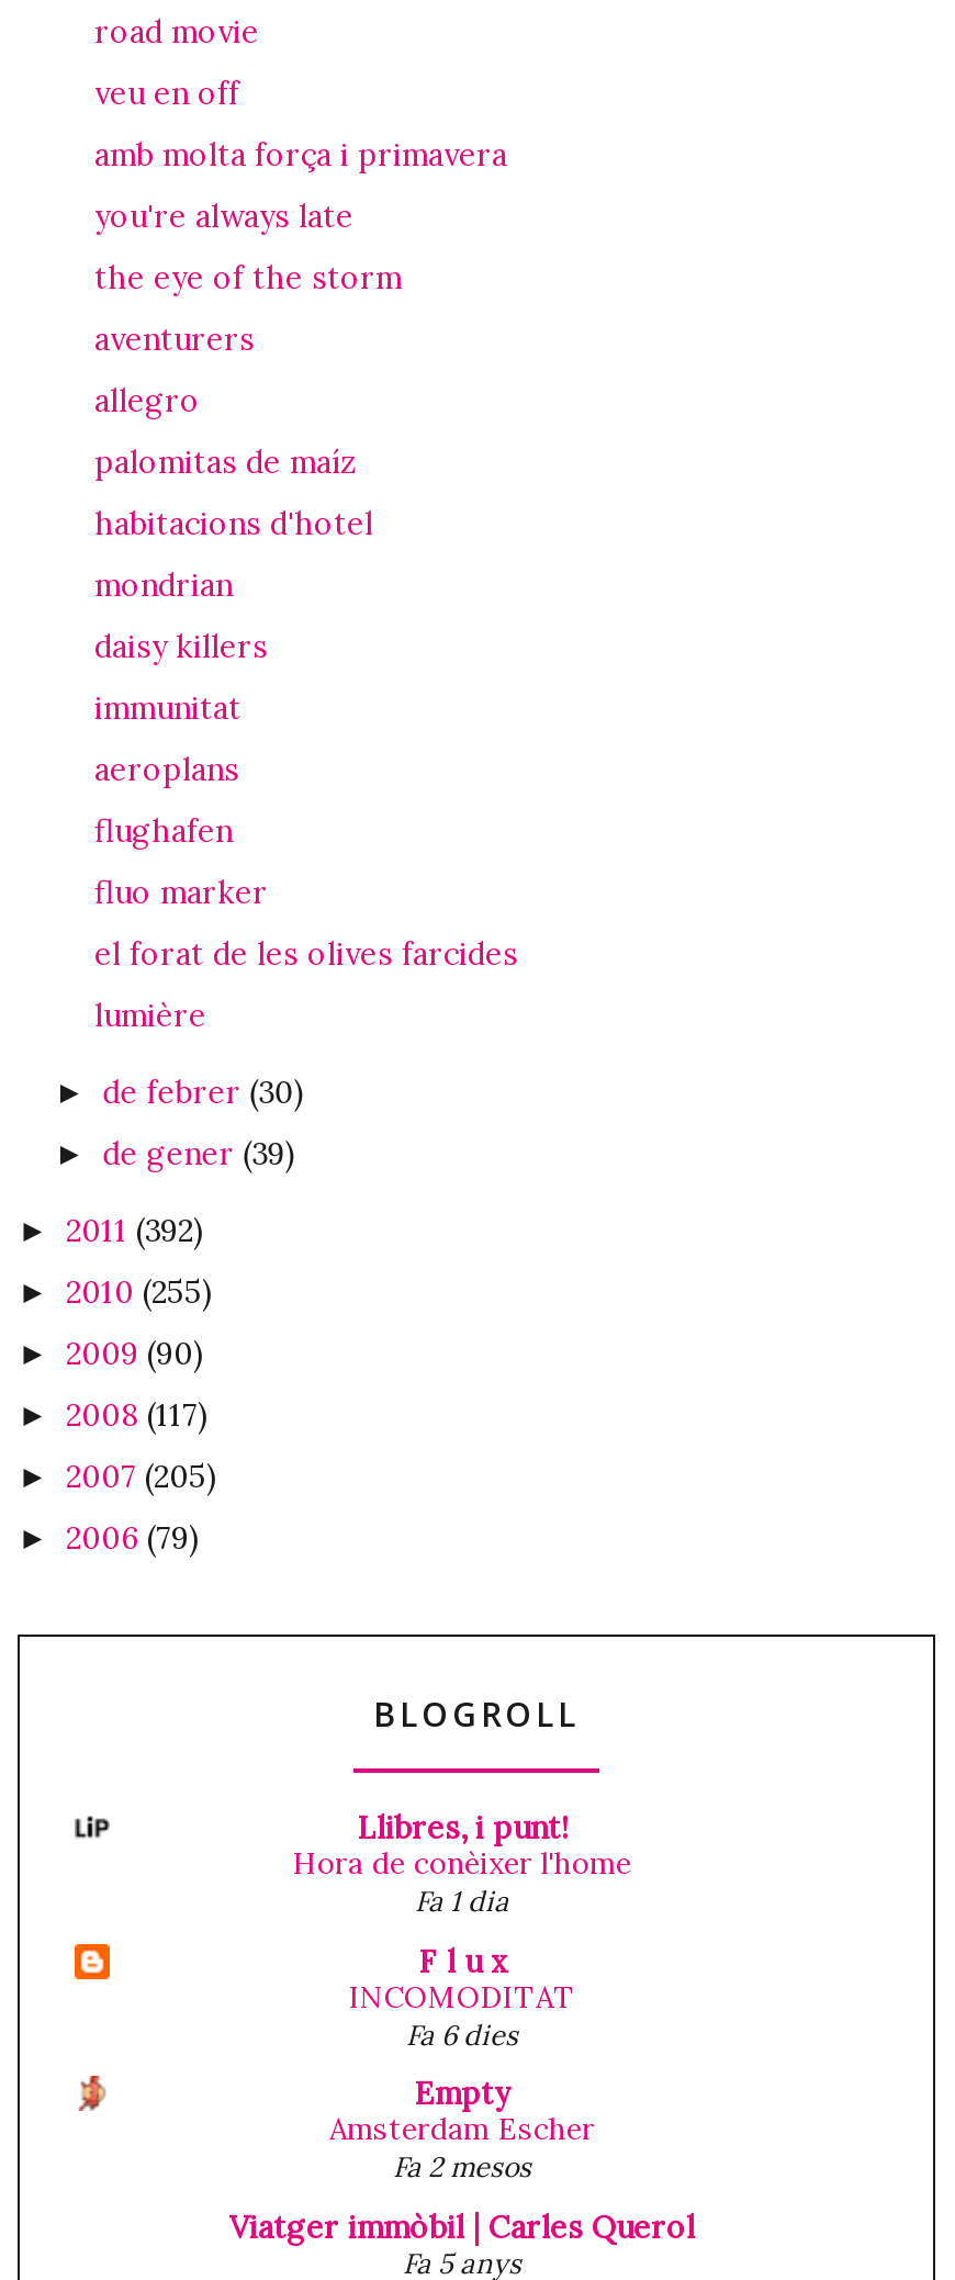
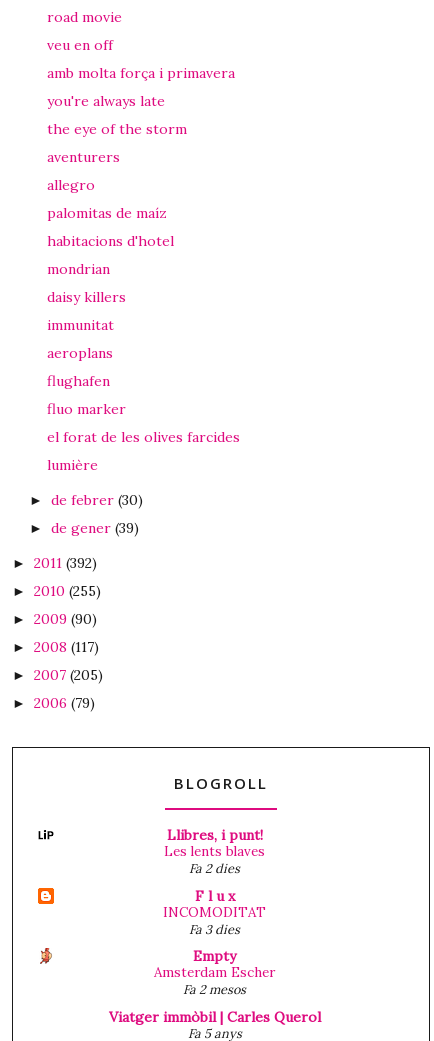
- Hora de conèixer l'home
- Fa 1 dia
+ Les lents blaves
+ Fa 2 dies

- Fa 6 dies
+ Fa 3 dies
